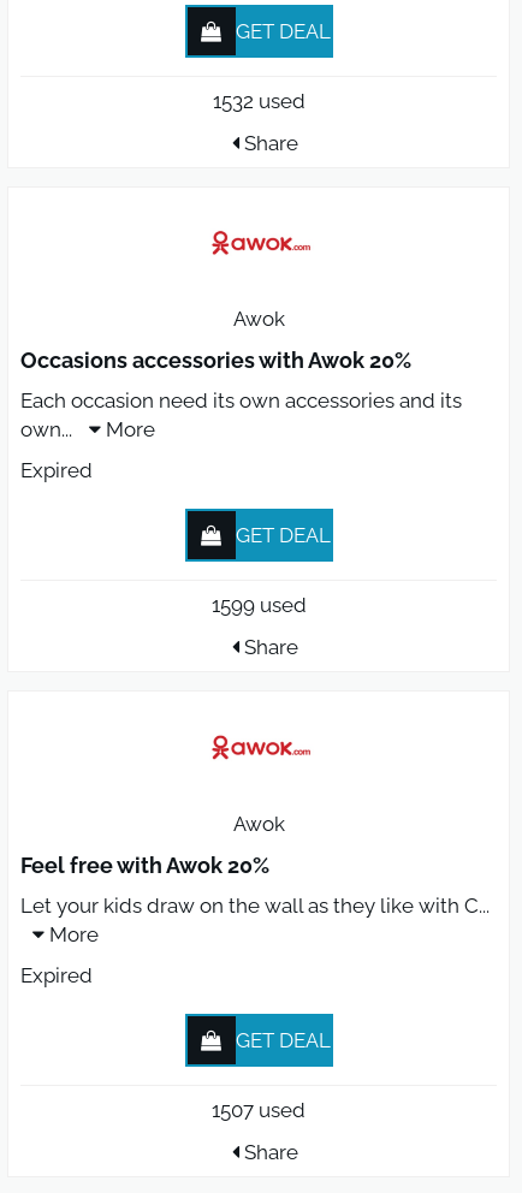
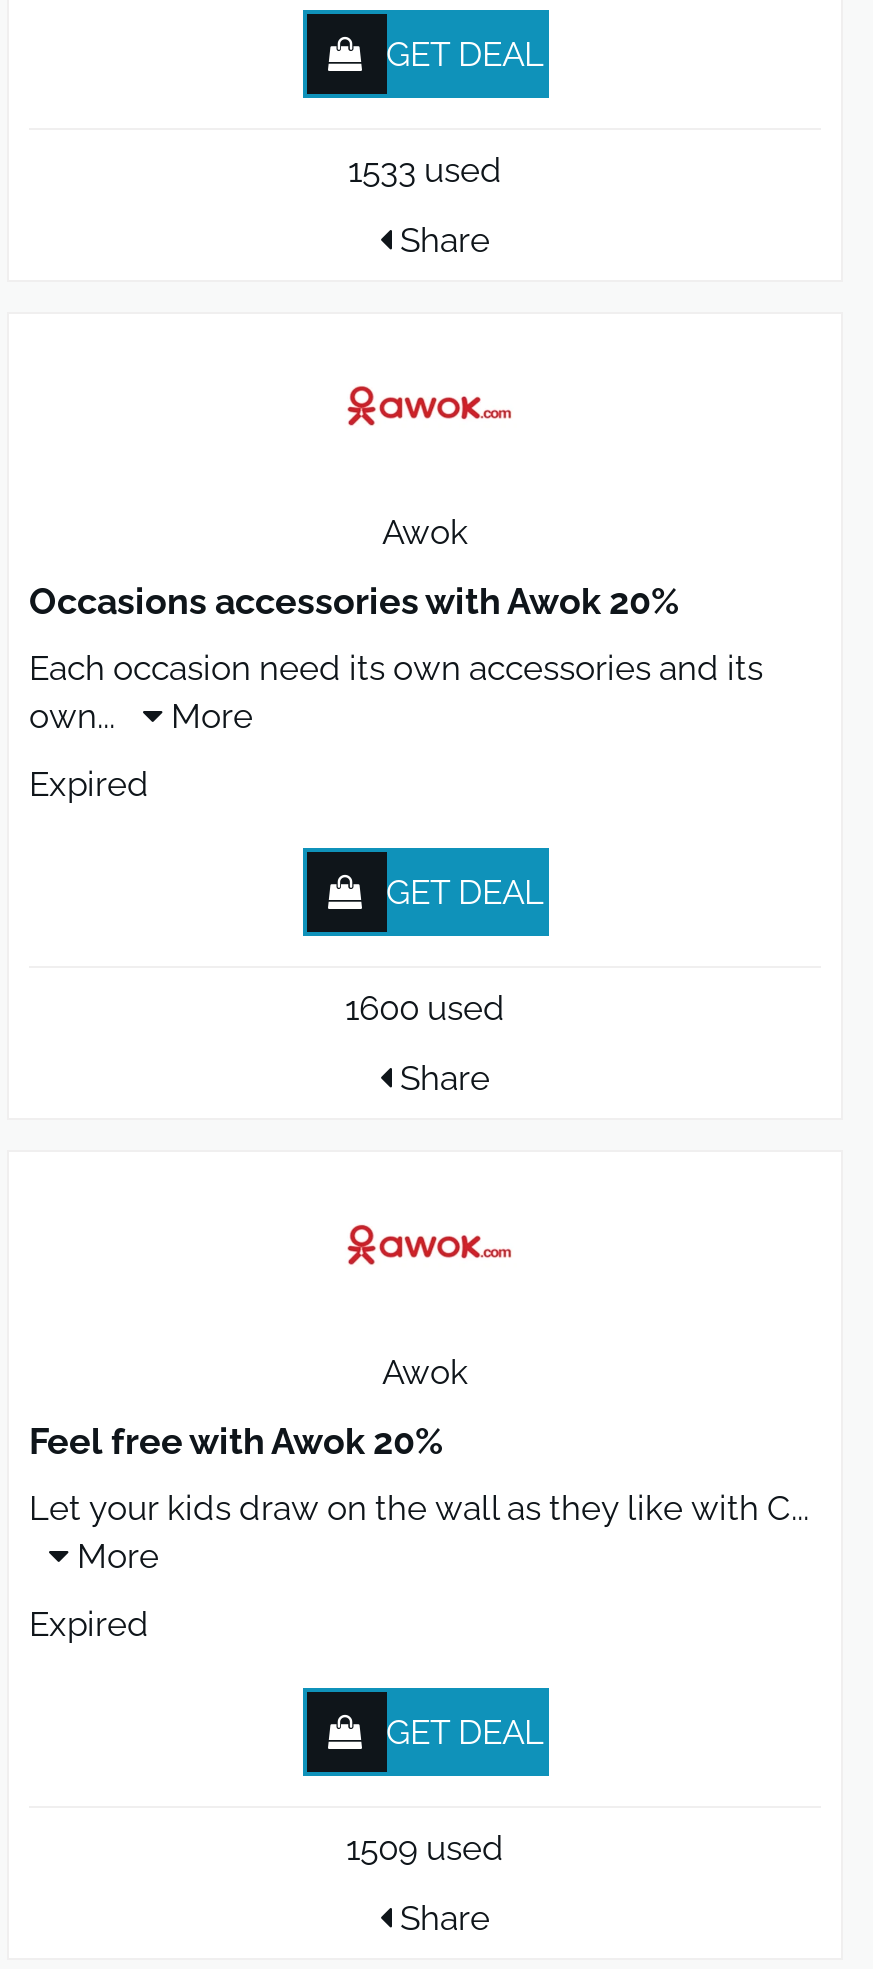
- 1532 used
+ 1533 used

- 1599 used
+ 1600 used

- 1507 used
+ 1509 used
